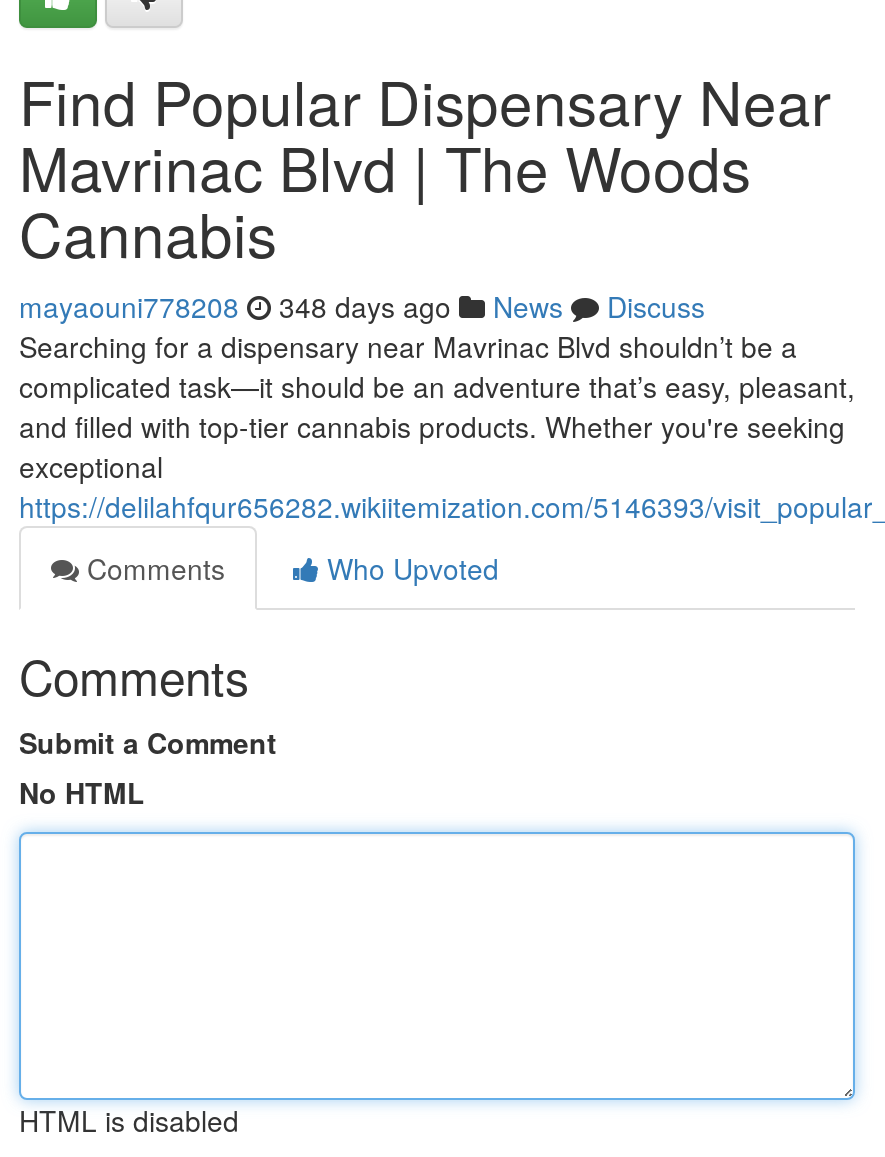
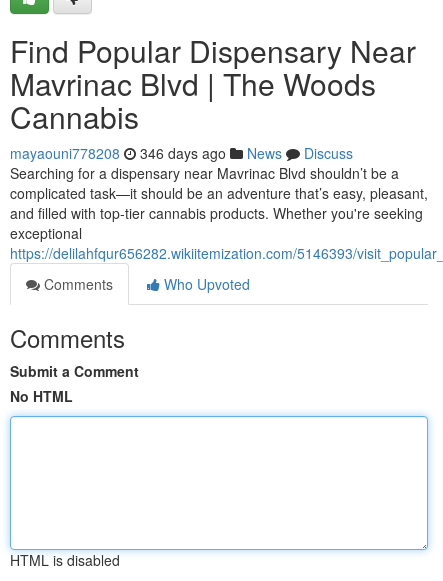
- mayaouni778208 348 days ago News Discuss
+ mayaouni778208 346 days ago News Discuss
